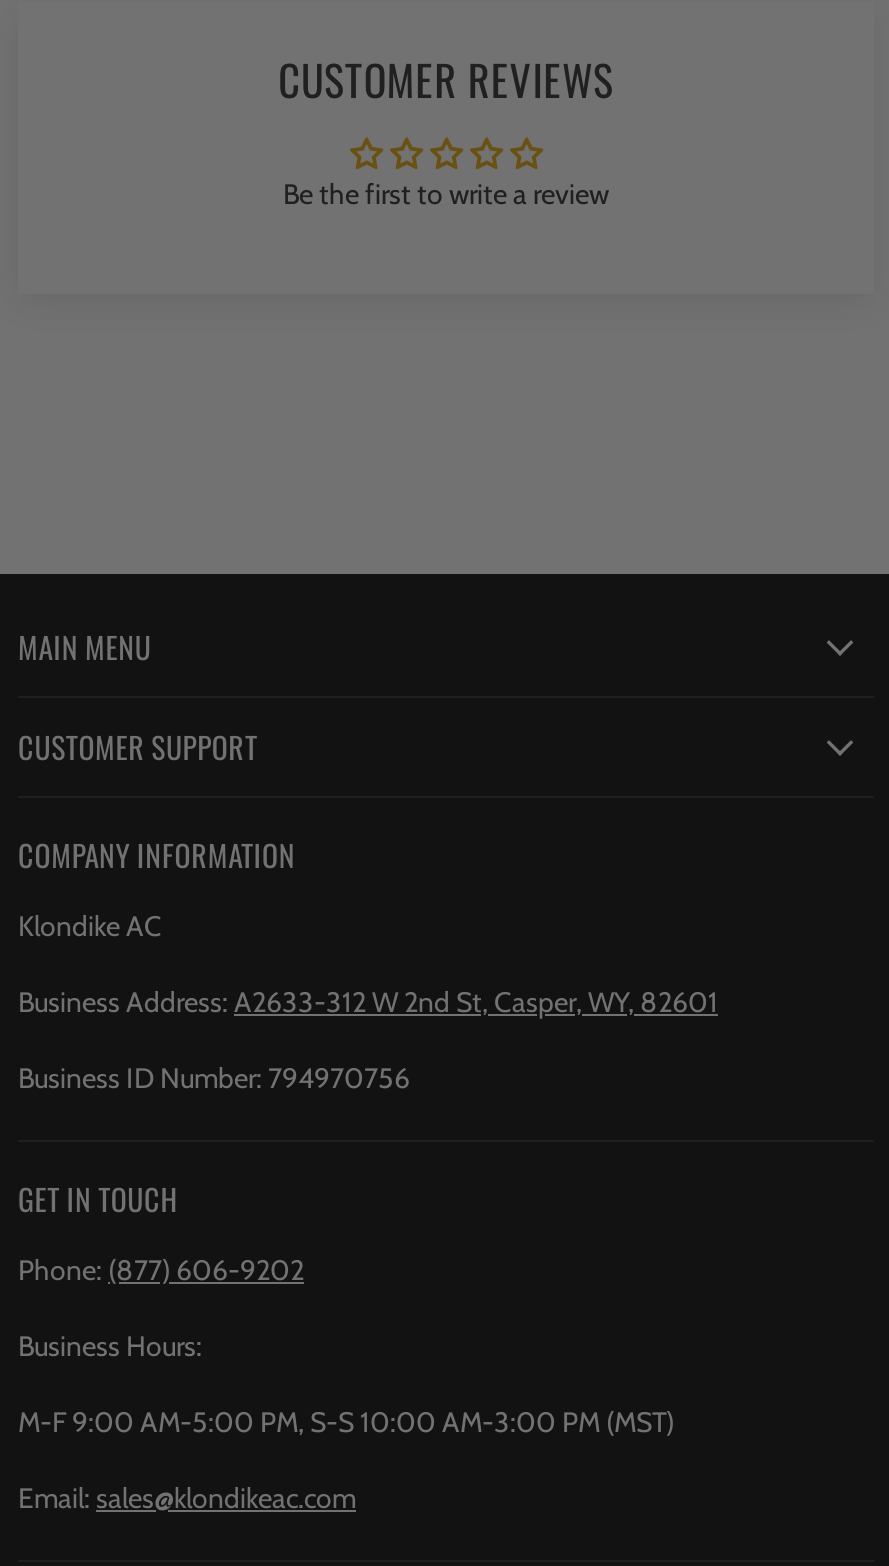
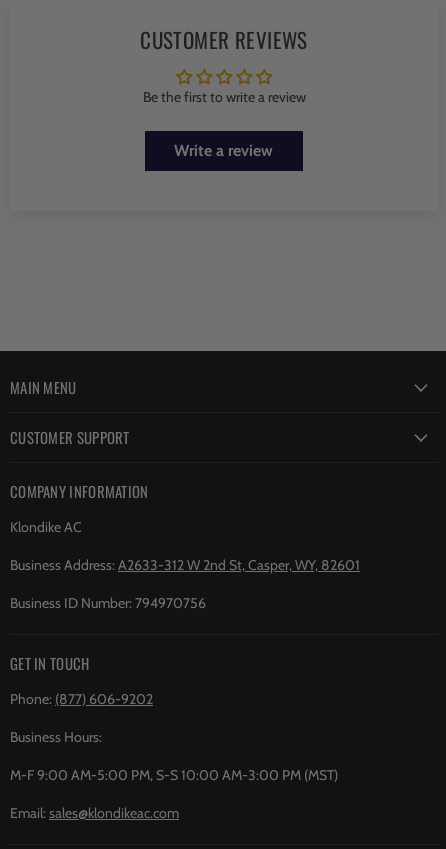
+ Write a review
